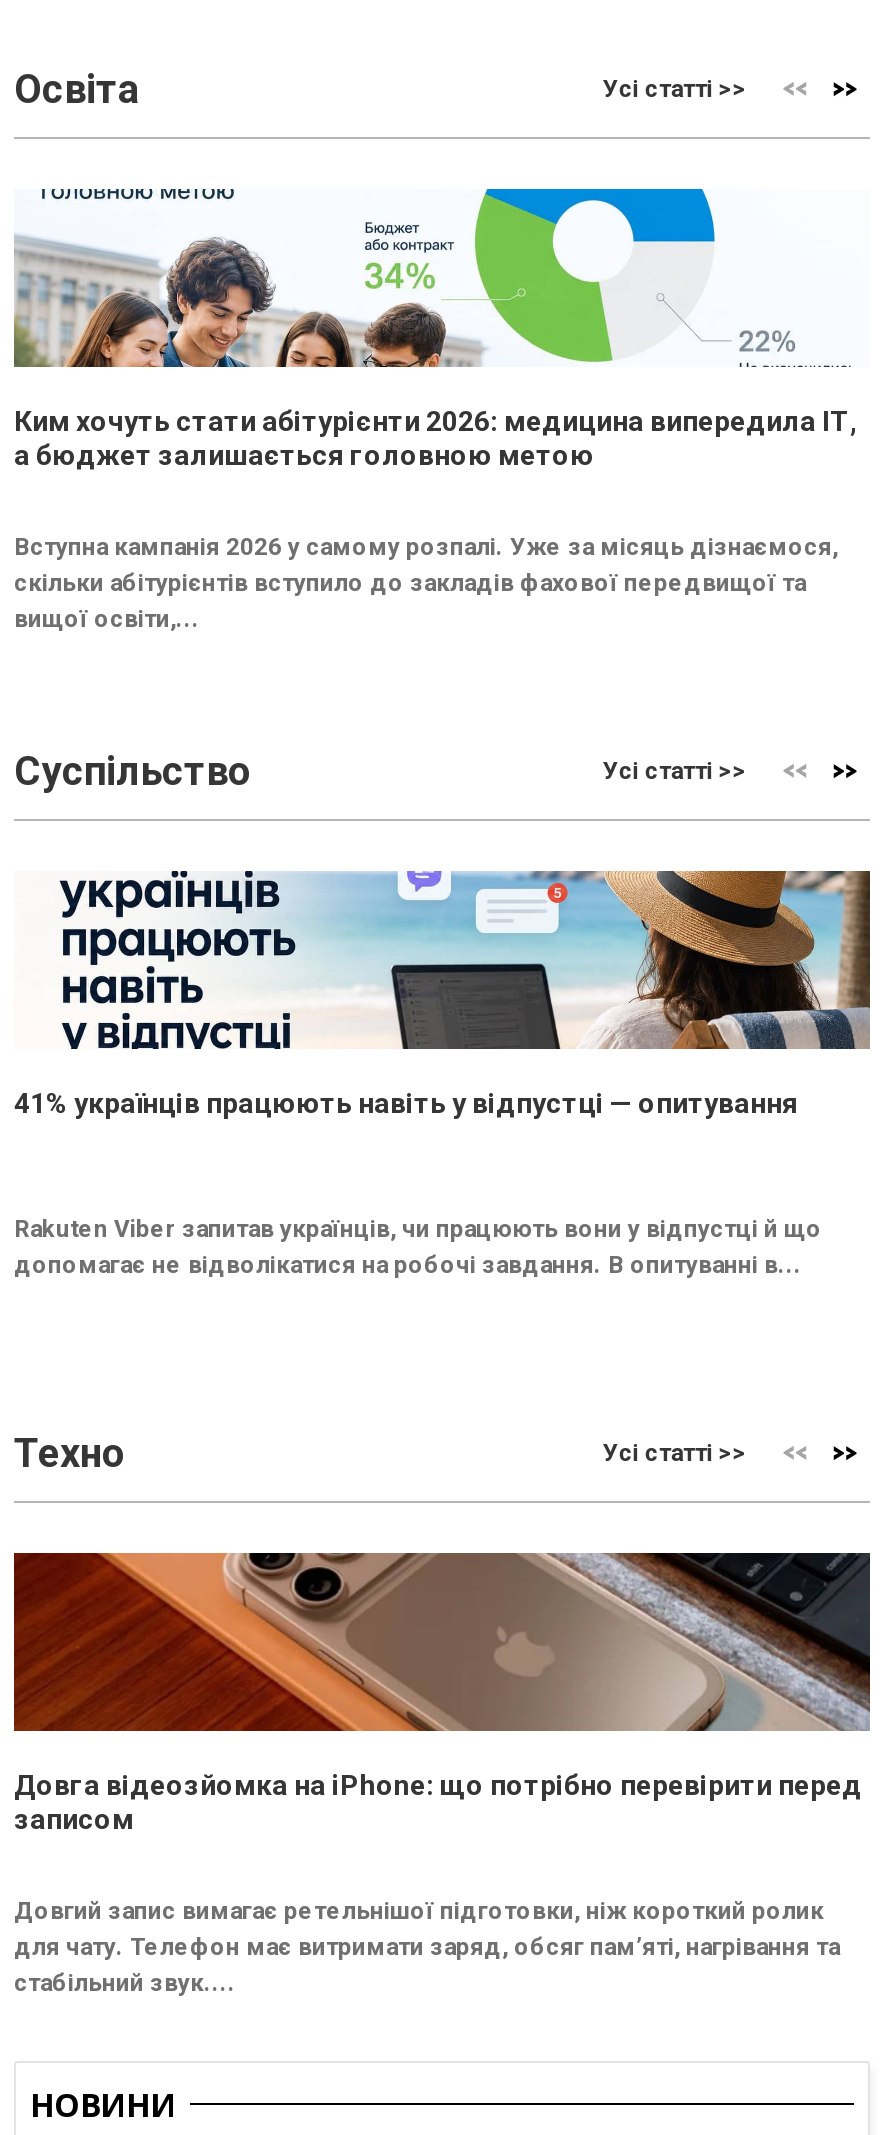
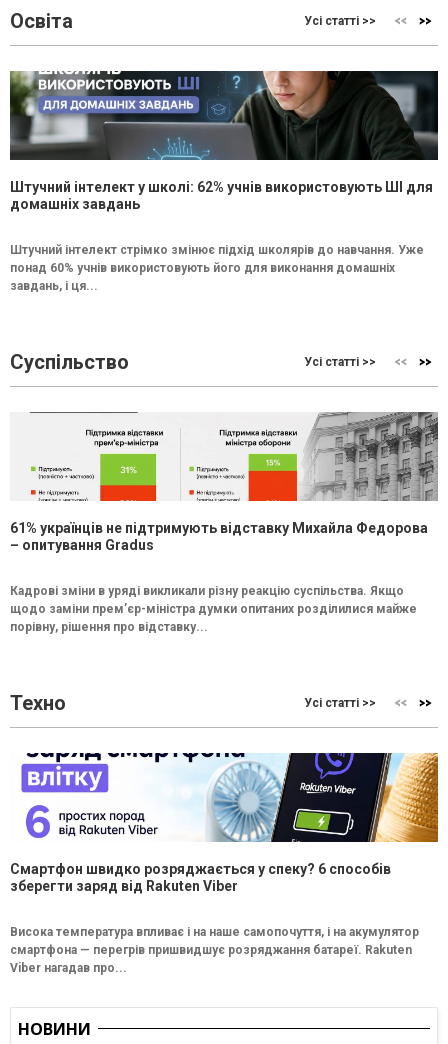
- [image]
- Ким хочуть стати абітурієнти 2026: медицина випередила ІТ,
- а бюджет залишається головною метою
+ [image]
+ Штучний інтелект у школі: 62% учнів використовують ШІ для
+ домашніх завдань

- Вступна кампанія 2026 у самому розпалі. Уже за місяць дізнаємося,
- скільки абітурієнтів вступило до закладів фахової передвищої та
- вищої освіти,...
+ Штучний інтелект стрімко змінює підхід школярів до навчання. Уже
+ понад 60% учнів використовують його для виконання домашніх
+ завдань, і ця...

- [image]
- 41% українців працюють навіть у відпустці — опитування
+ [image]
+ 61% українців не підтримують відставку Михайла Федорова
+ – опитування Gradus

- Rakuten Viber запитав українців, чи працюють вони у відпустці й що
- допомагає не відволікатися на робочі завдання. В опитуванні в...
+ Кадрові зміни в уряді викликали різну реакцію суспільства. Якщо
+ щодо заміни прем’єр-міністра думки опитаних розділилися майже
+ порівну, рішення про відставку...

- [image]
- Довга відеозйомка на iPhone: що потрібно перевірити перед
- записом
+ [image]
+ Смартфон швидко розряджається у спеку? 6 способів
+ зберегти заряд від Rakuten Viber

- Довгий запис вимагає ретельнішої підготовки, ніж короткий ролик
- для чату. Телефон має витримати заряд, обсяг пам’яті, нагрівання та
- стабільний звук....
+ Висока температура впливає і на наше самопочуття, і на акумулятор
+ смартфона — перегрів пришвидшує розряджання батареї. Rakuten
+ Viber нагадав про...
